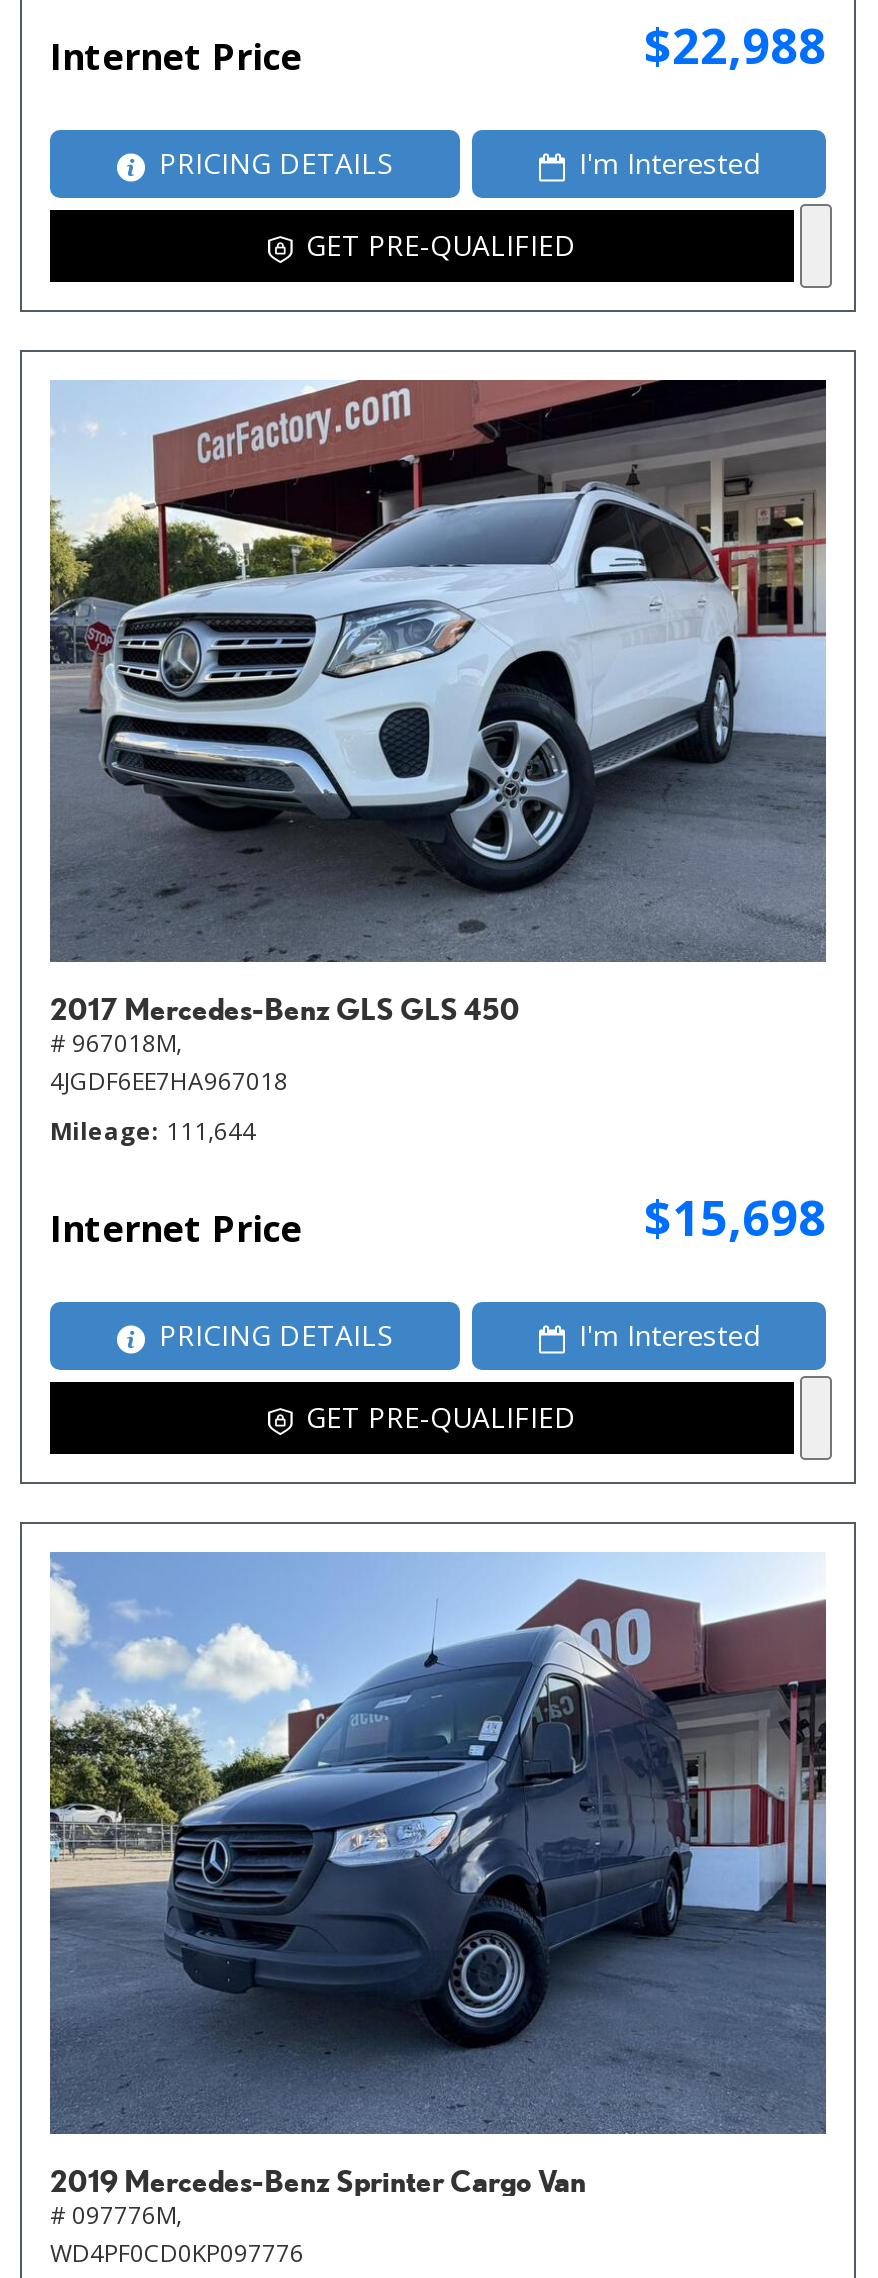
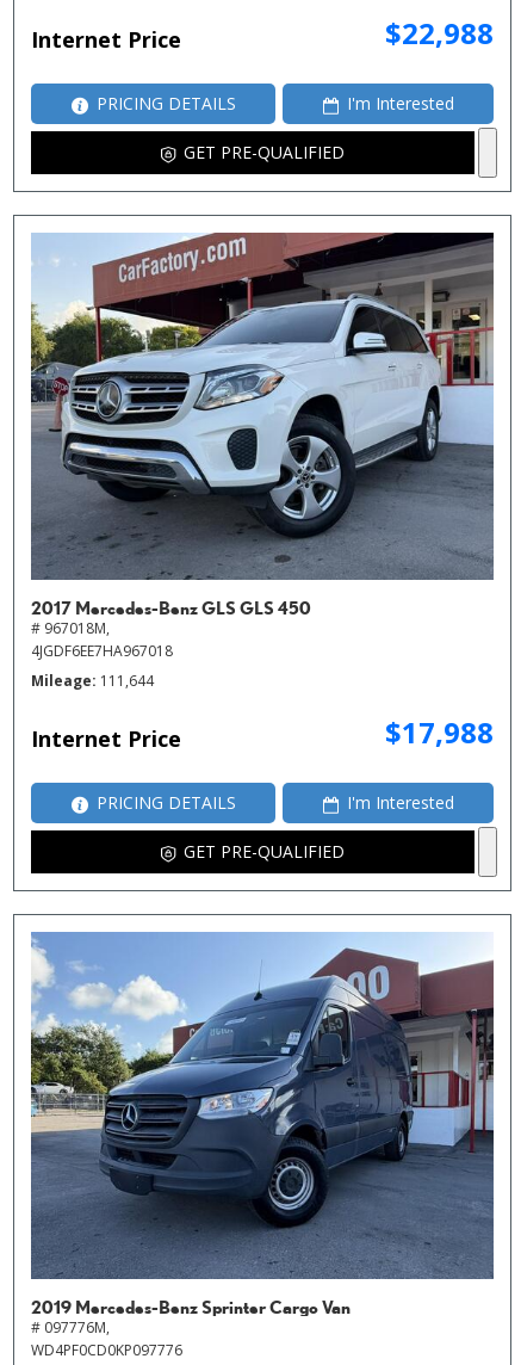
- $15,698
+ $17,988
